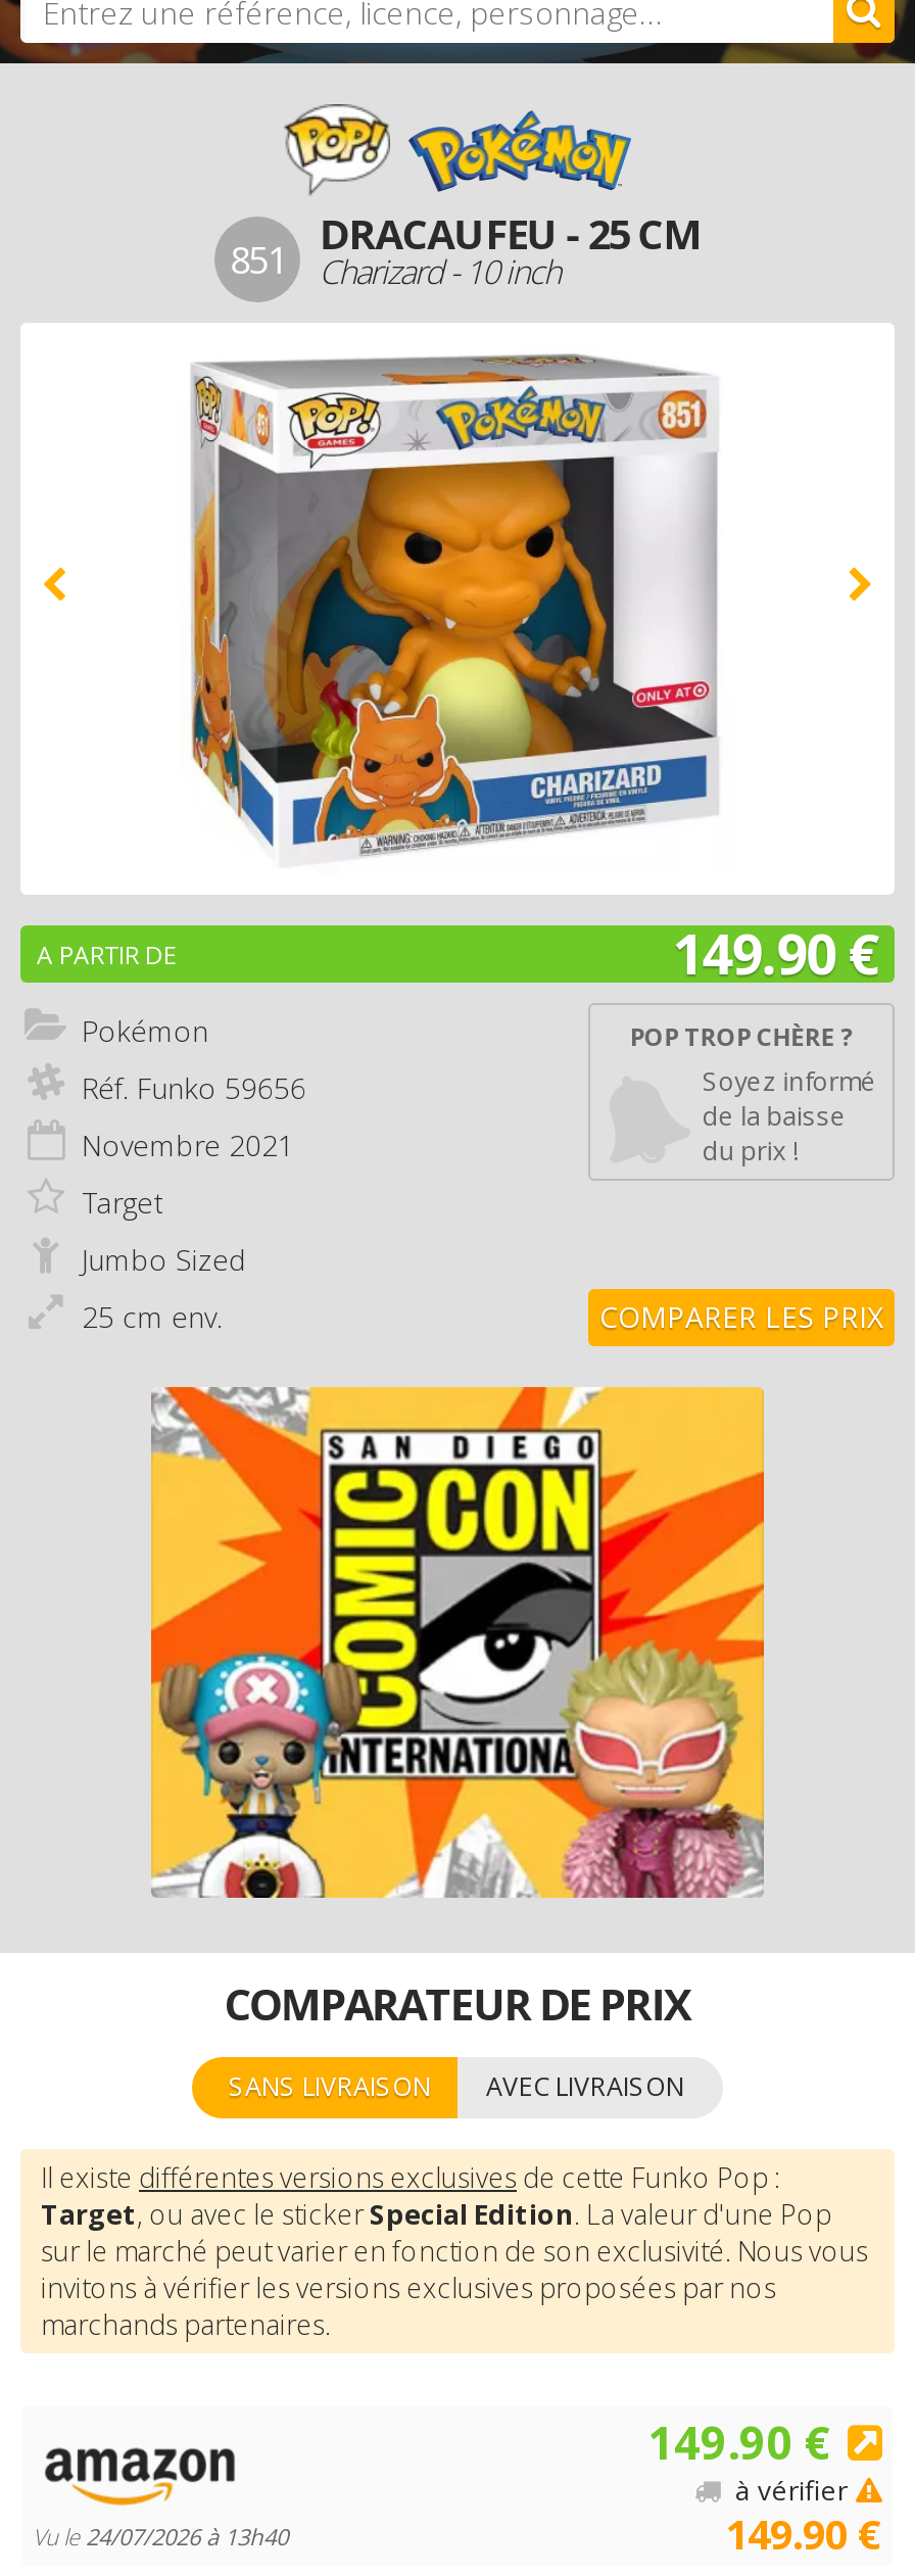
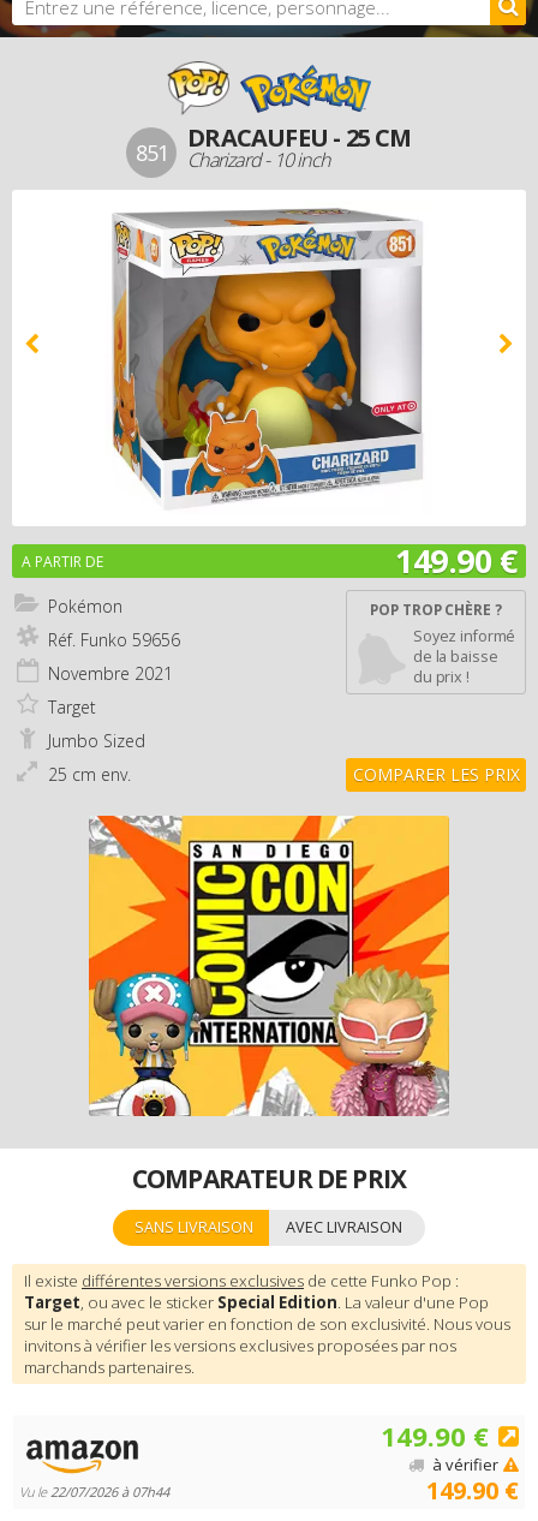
- Vu le 24/07/2026 à 13h40
+ Vu le 22/07/2026 à 07h44
